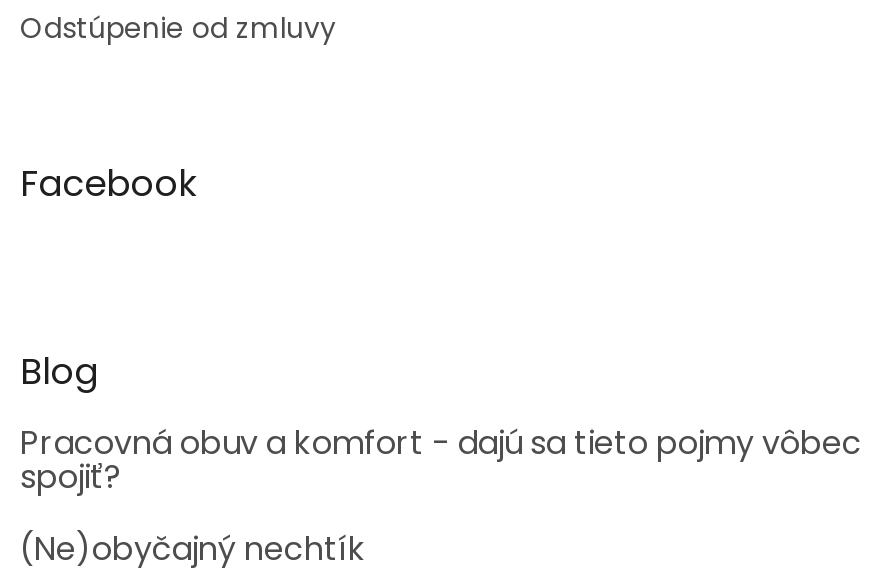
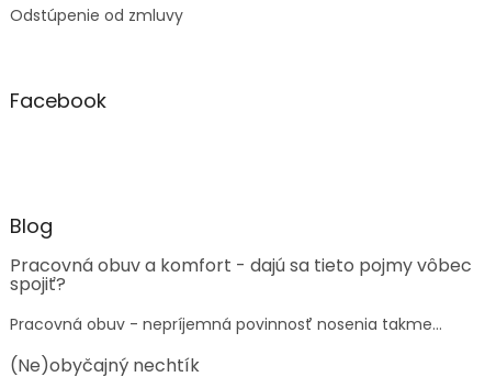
+ Pracovná obuv - nepríjemná povinnosť nosenia takme...
